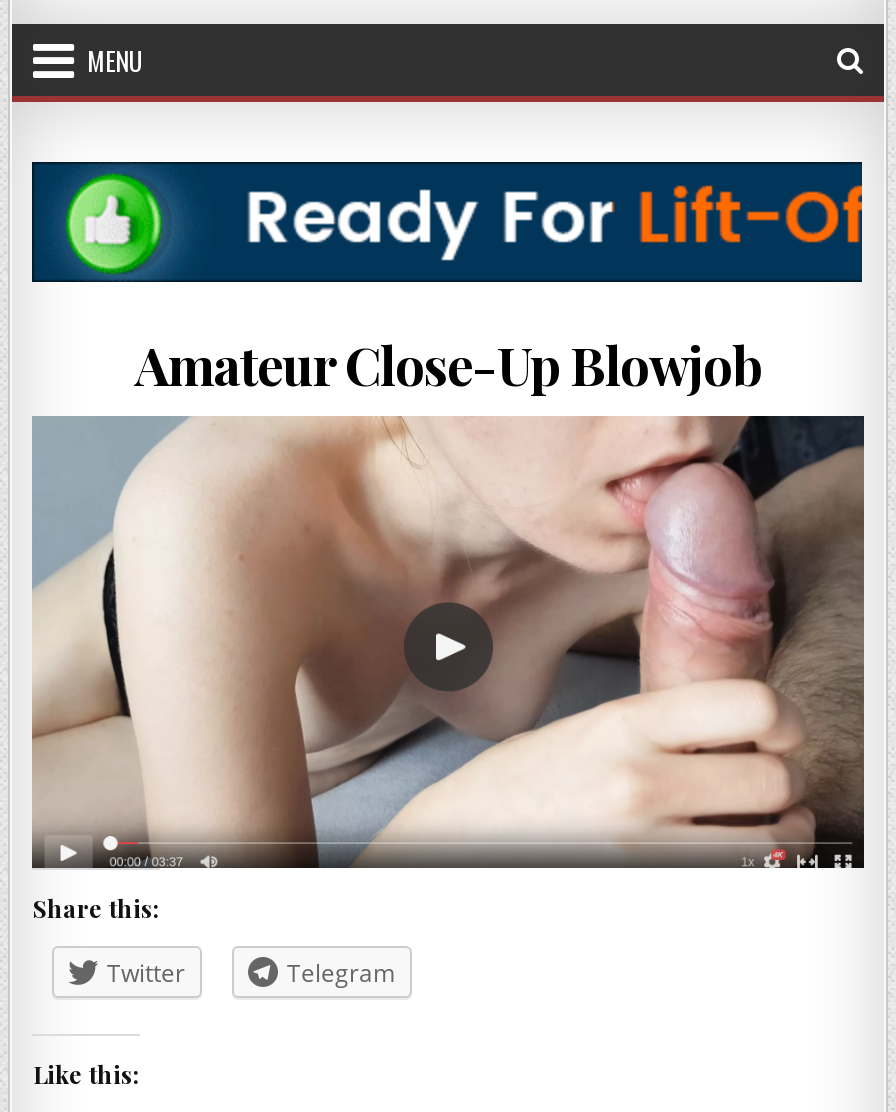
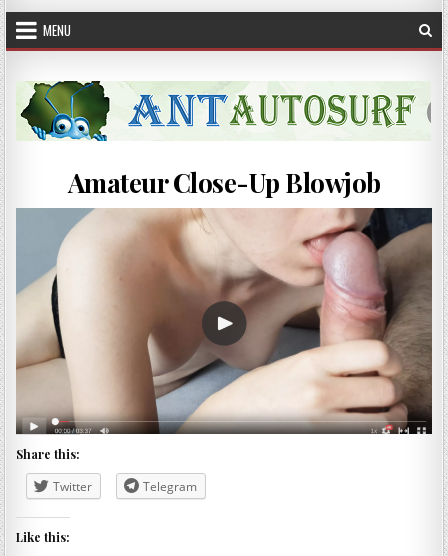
- [image]
+ [image]
